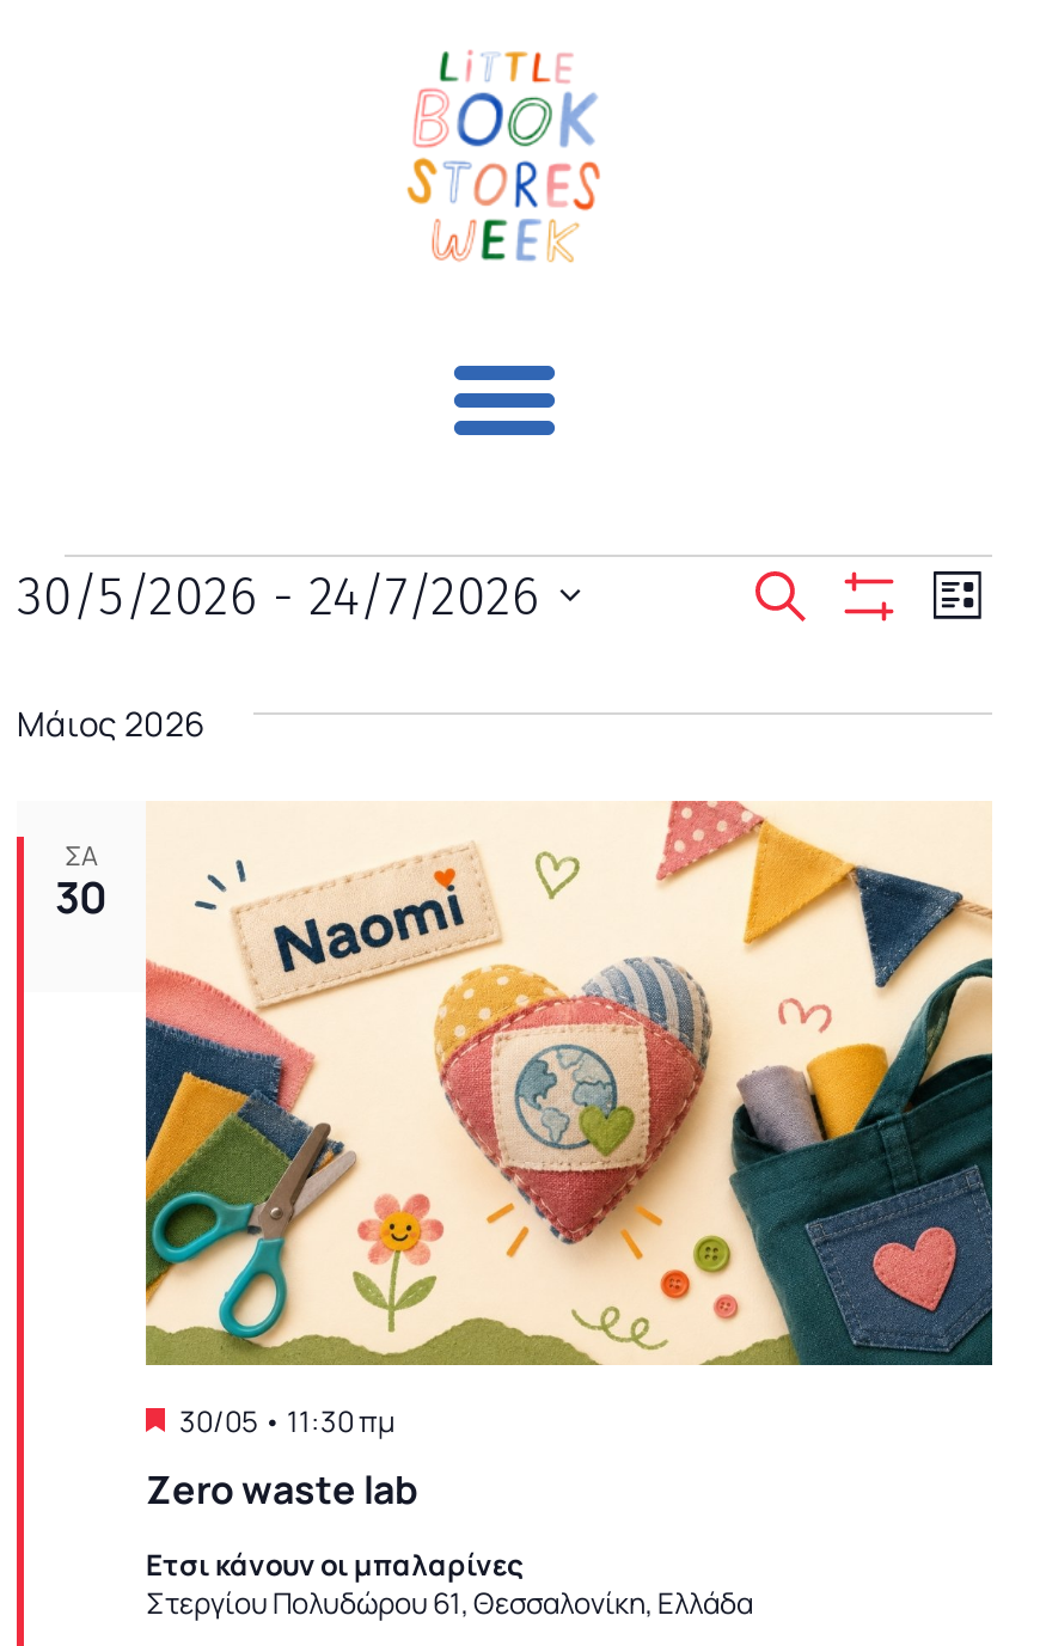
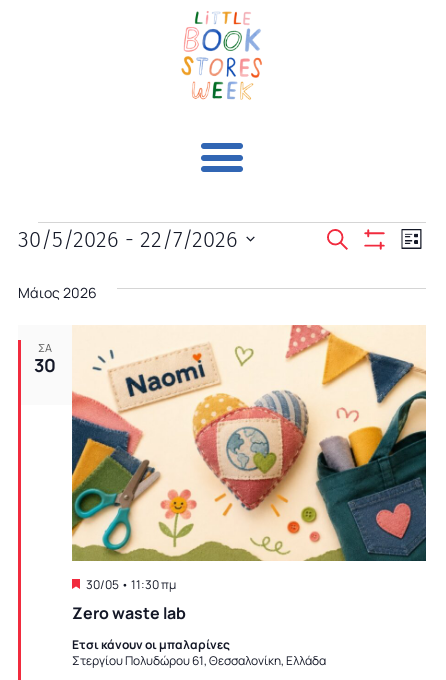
- 30/5/2026 - 24/7/2026
+ 30/5/2026 - 22/7/2026
